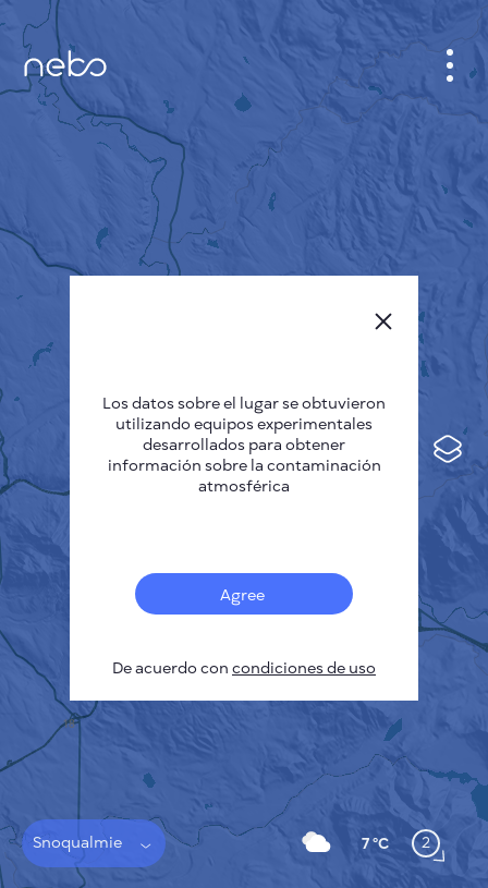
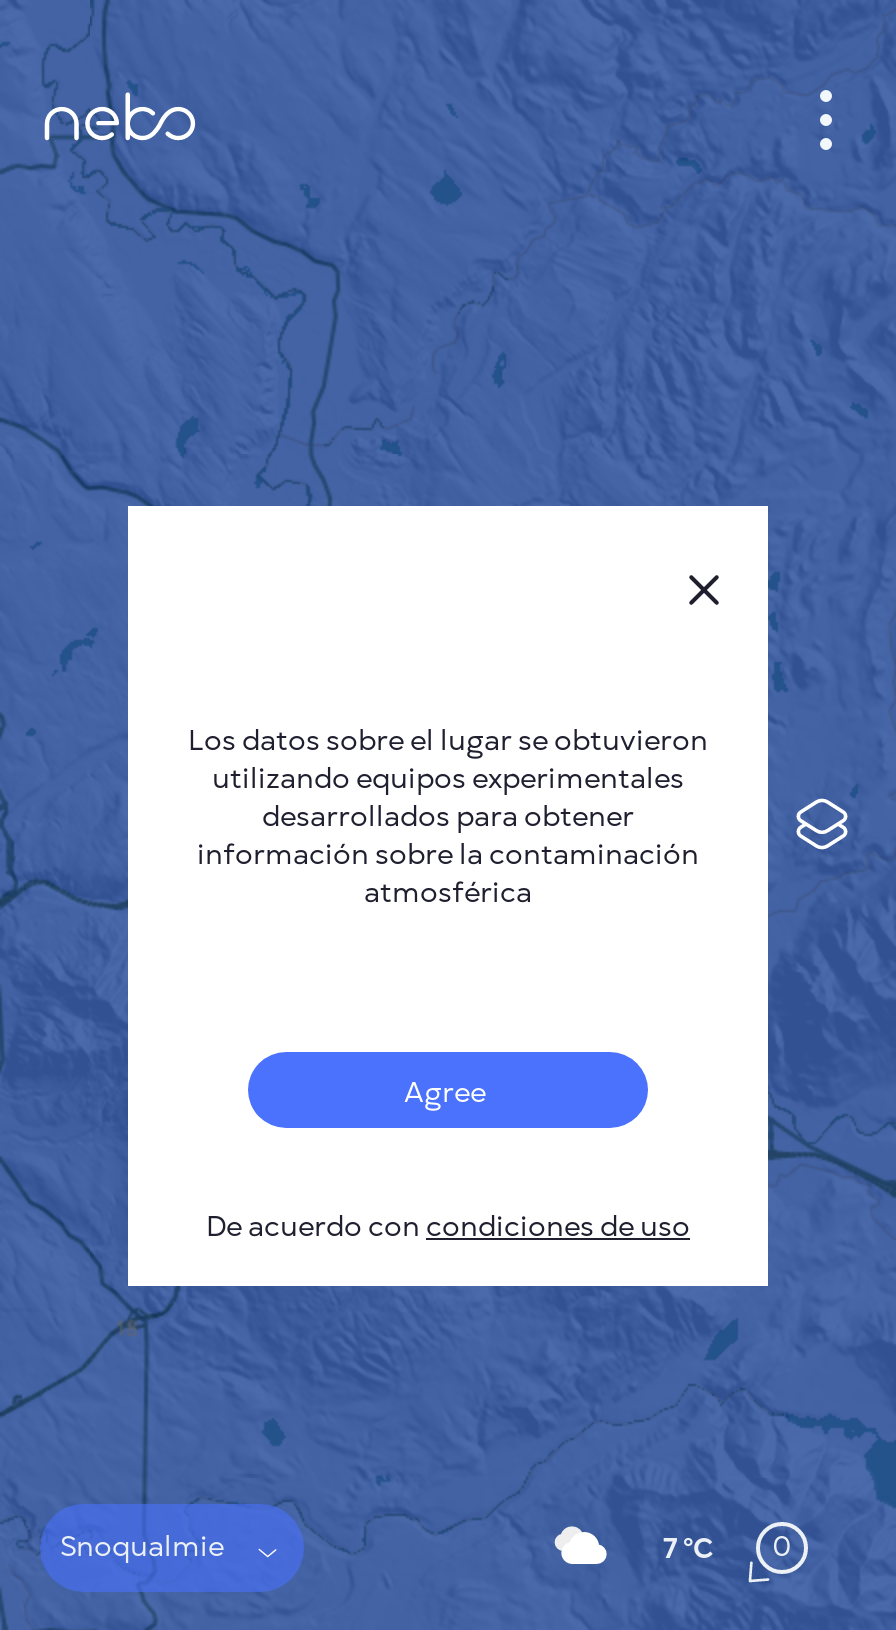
- 7 °C 2
+ 7 °C 0
